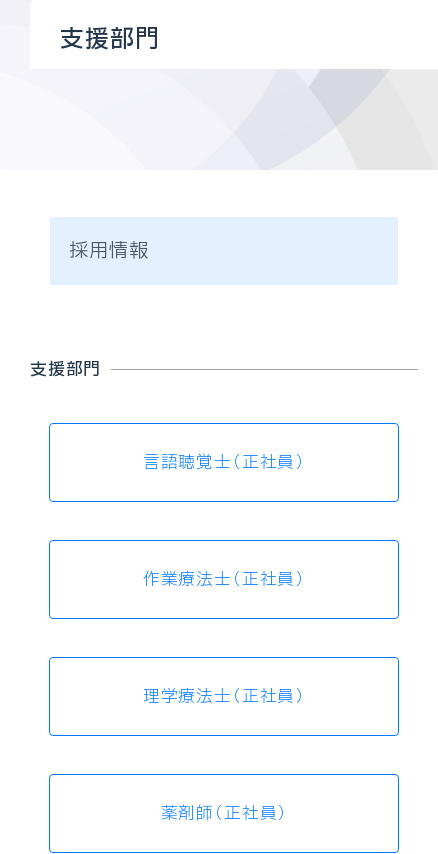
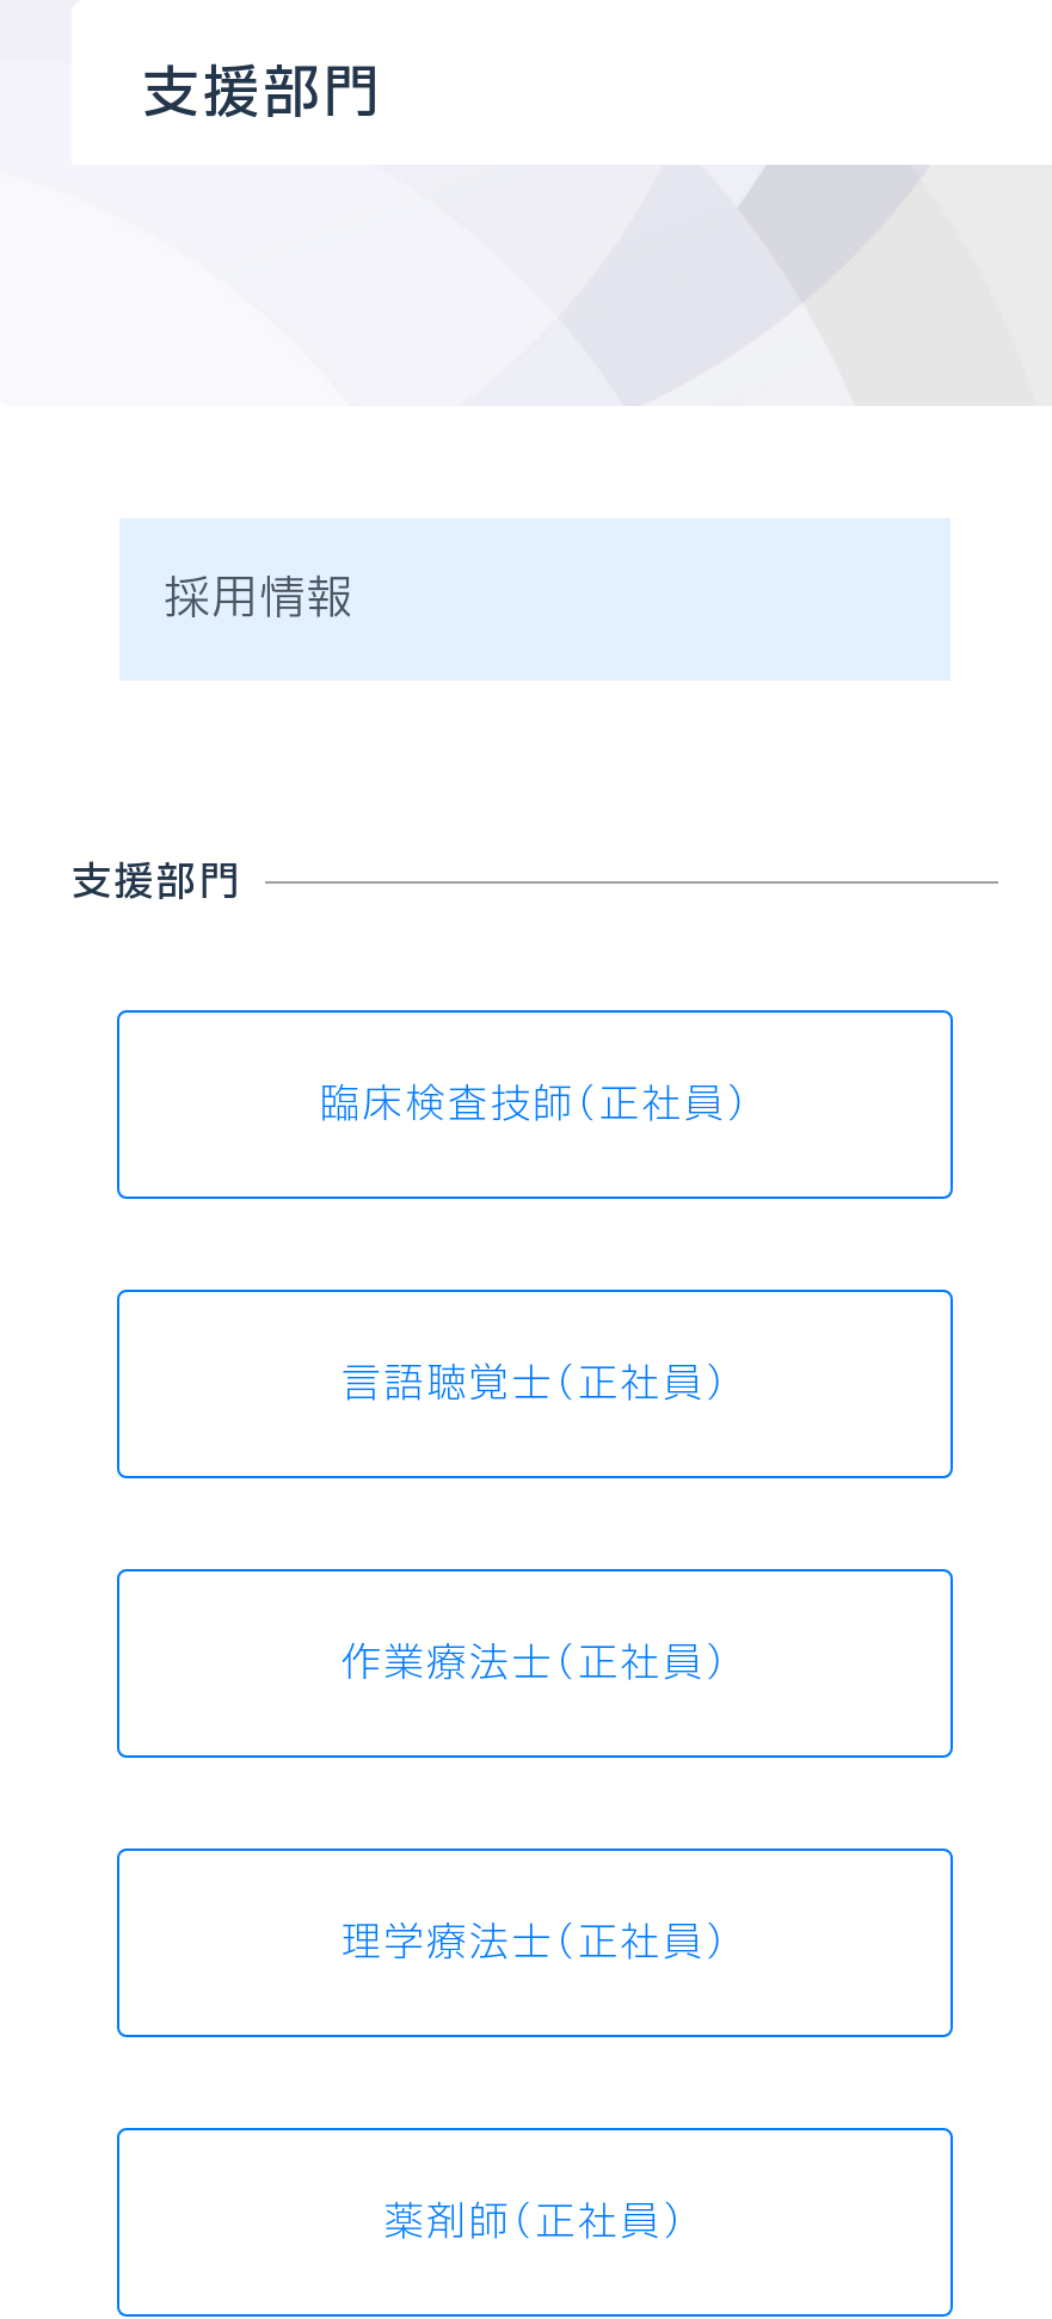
+ 臨床検査技師（正社員）
